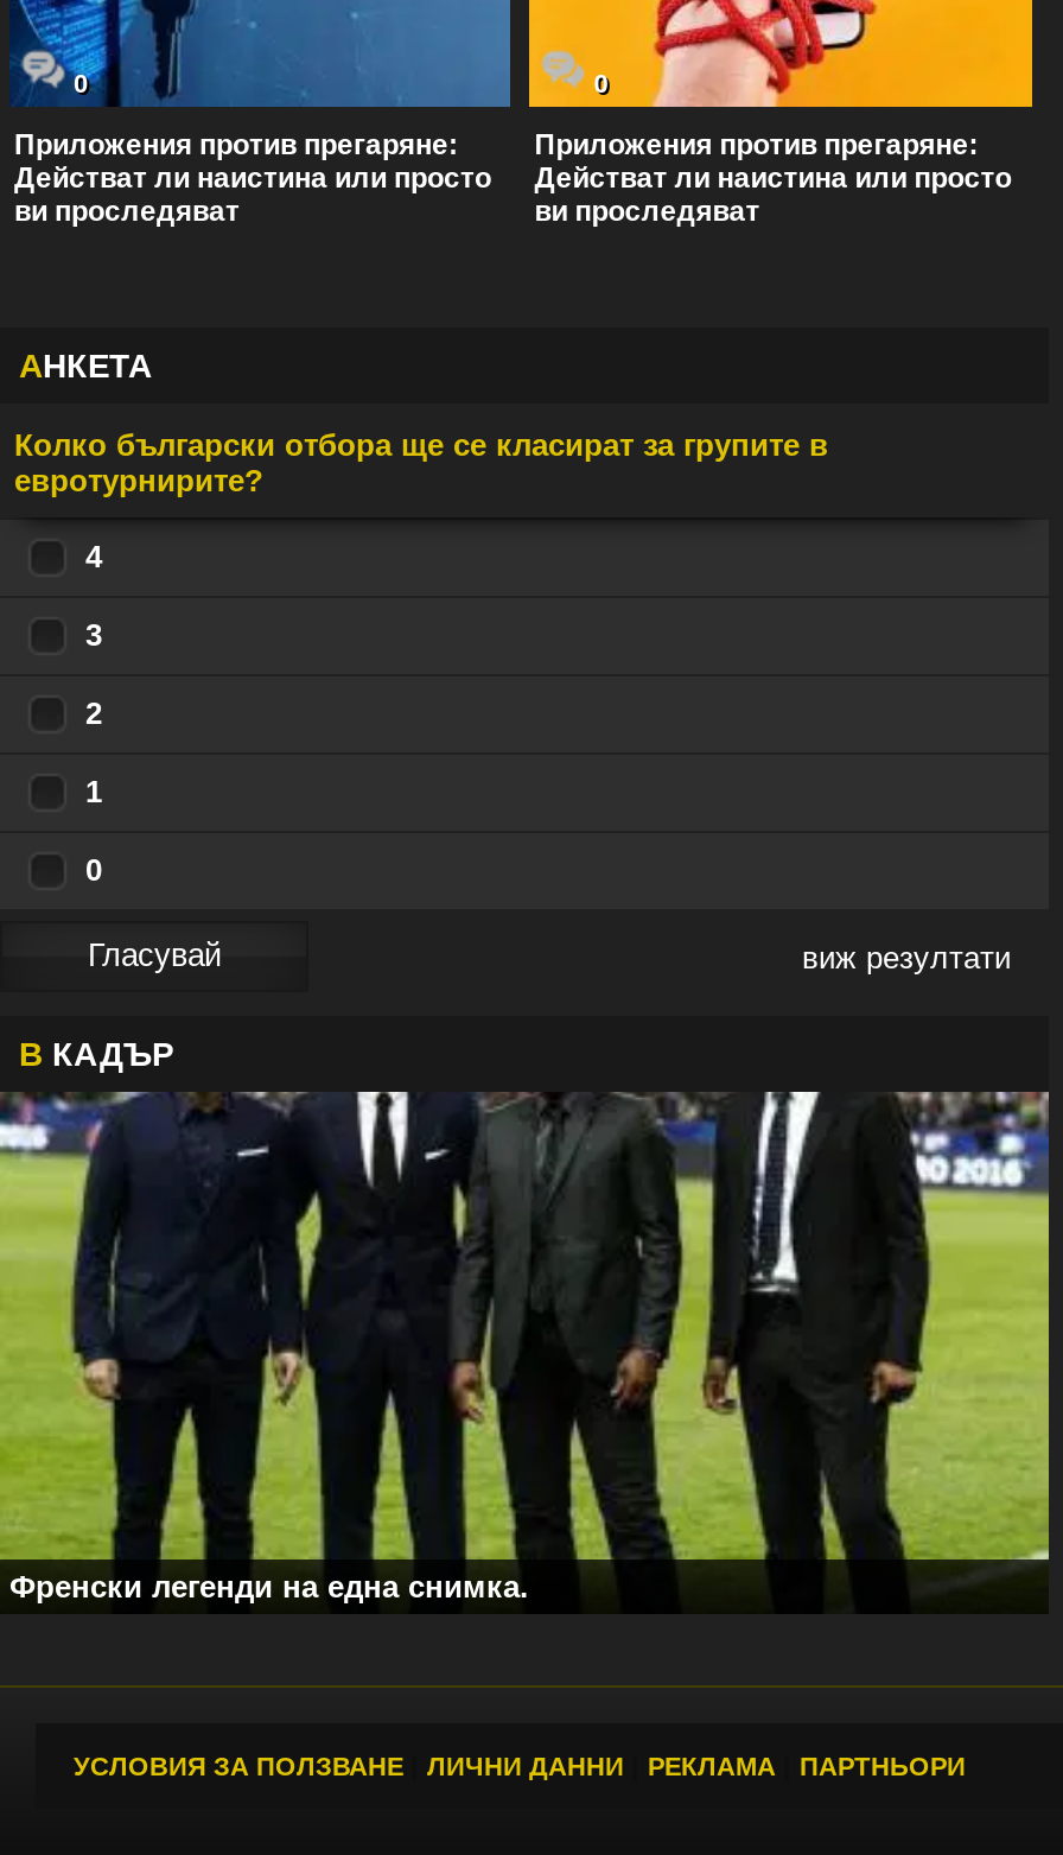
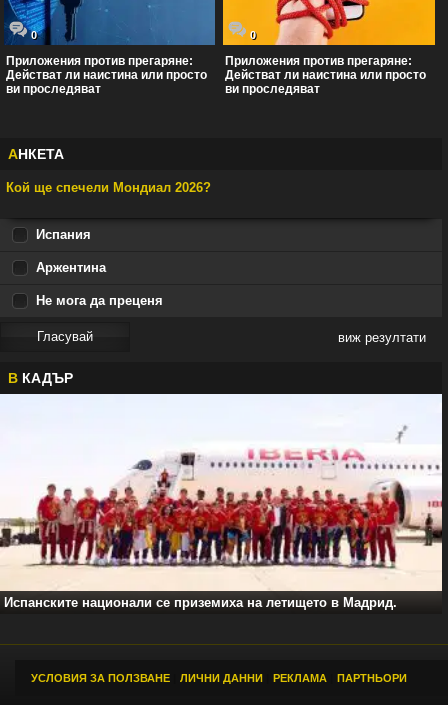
- Колко български отбора ще се класират за групите в
- евротурнирите?
- 4
- 3
- 2
- 1
- 0
+ Кой ще спечели Мондиал 2026?
+ Испания
+ Аржентина
+ Не мога да преценя

- [image]
- Френски легенди на една снимка.
+ [image]
+ Испанските национали се приземиха на летището в Мадрид.
